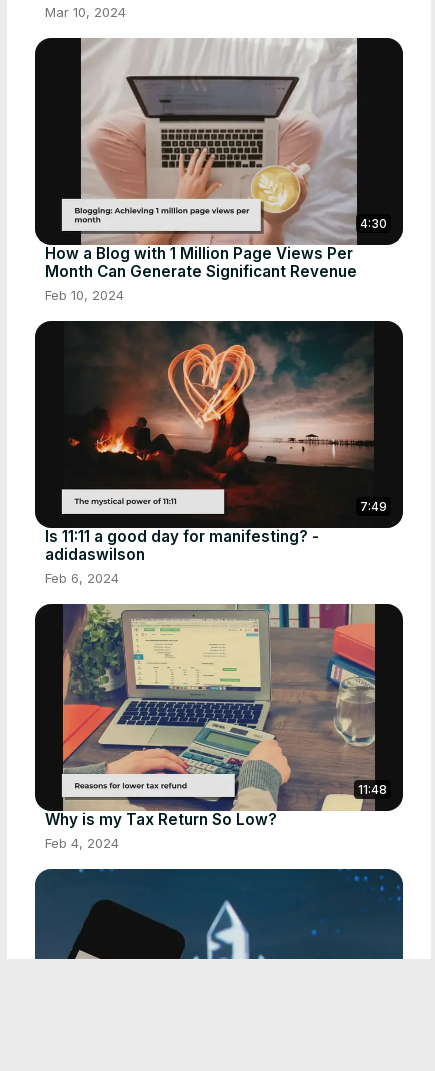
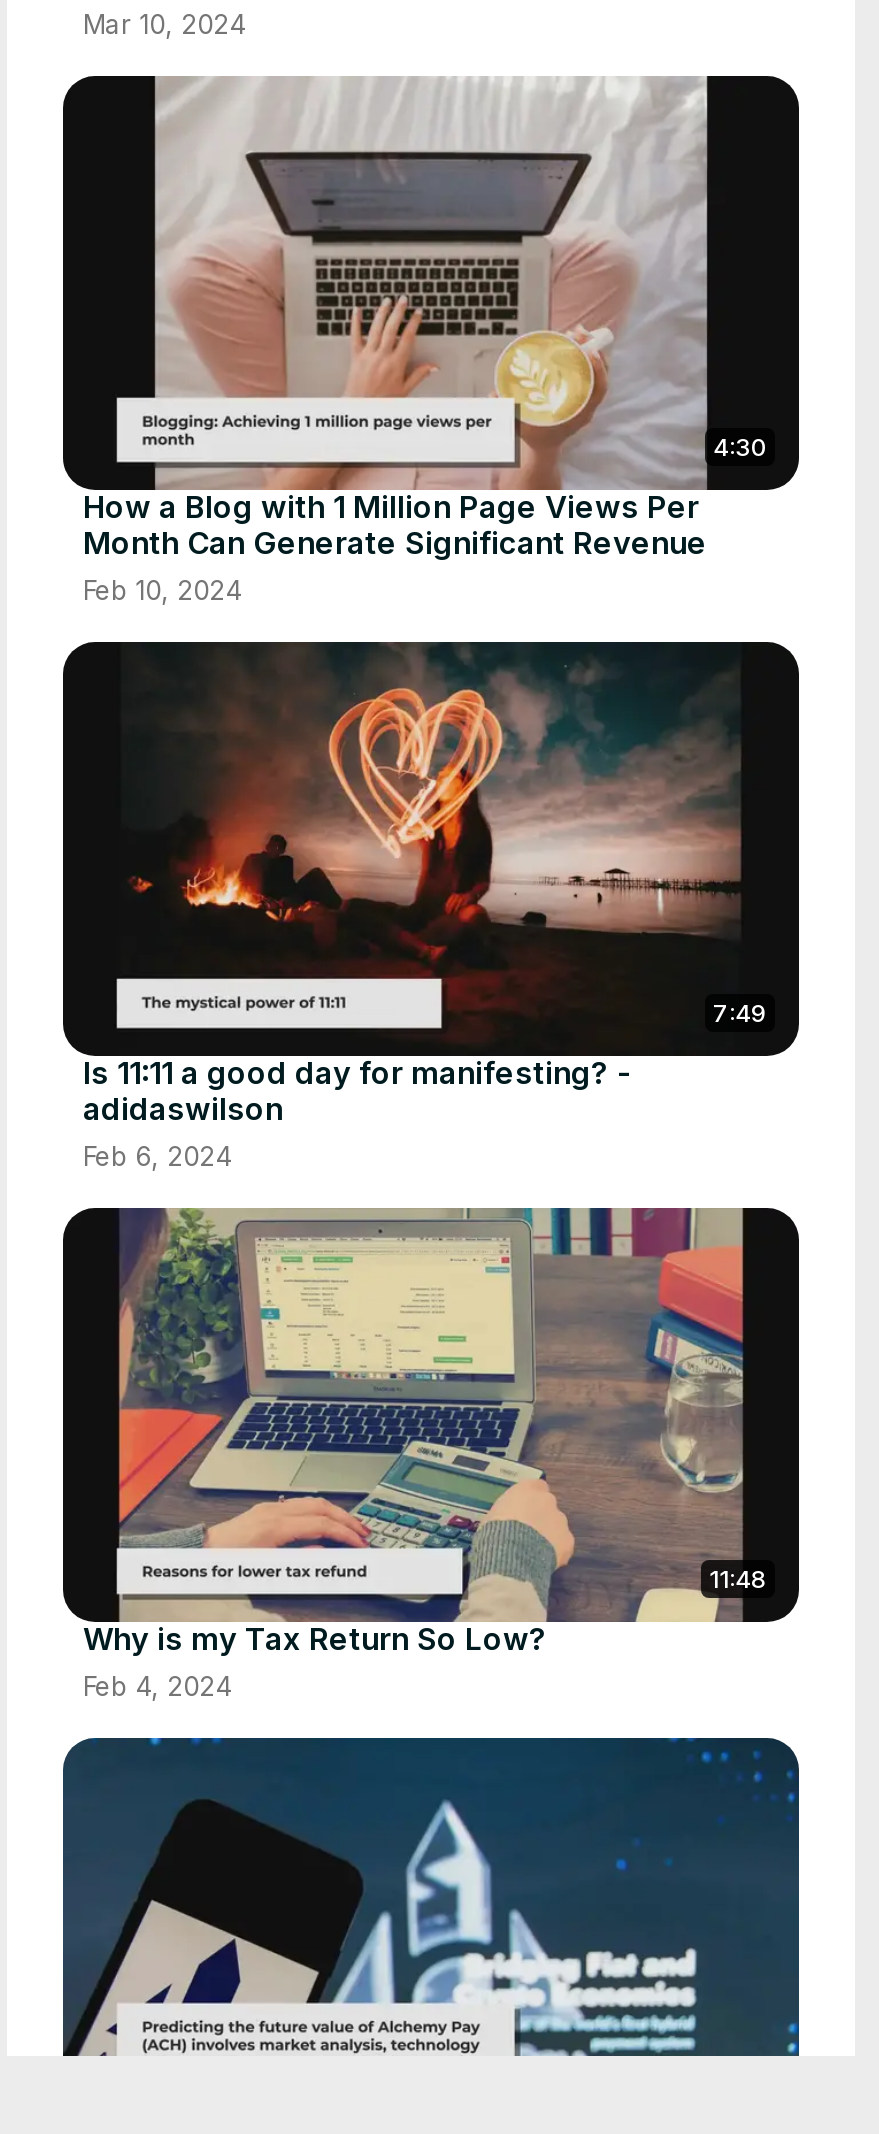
+ [image]
